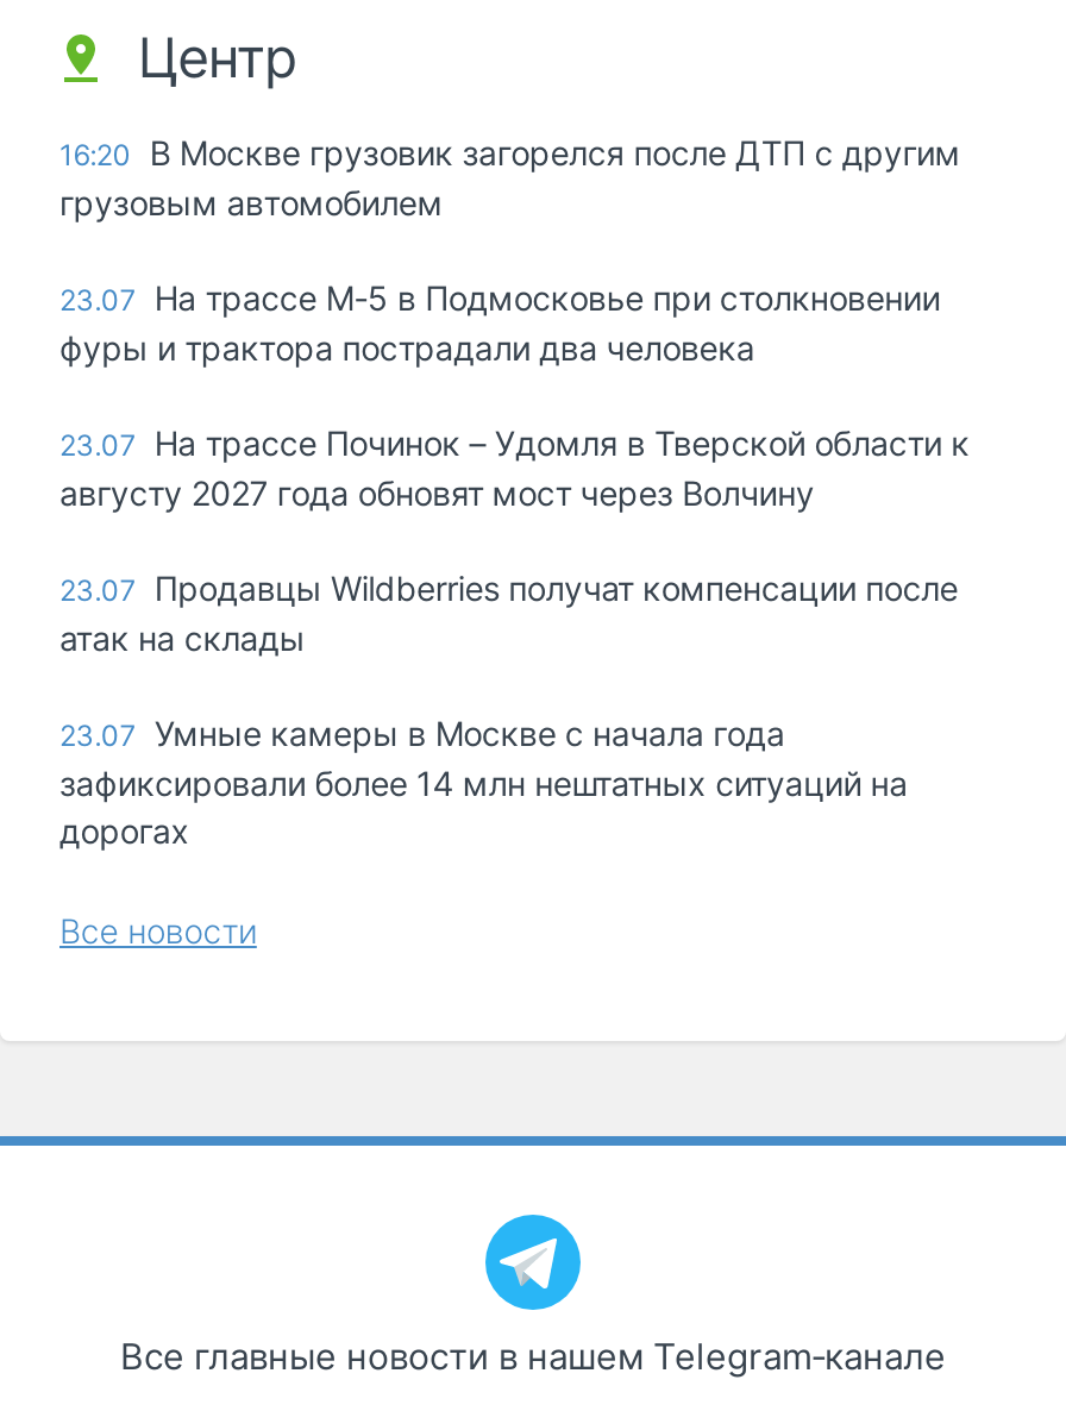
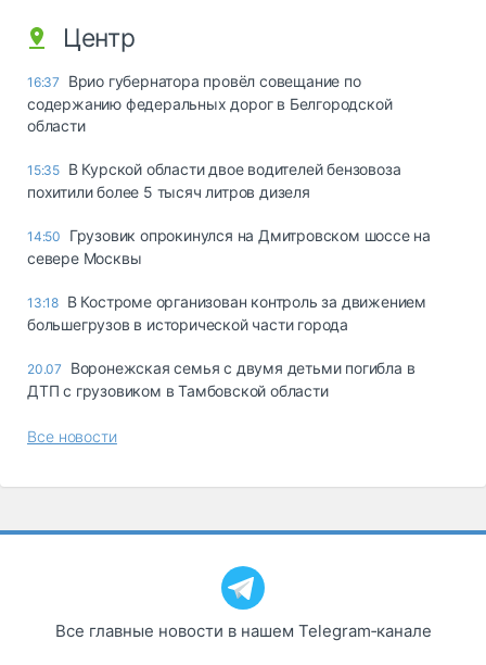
- 16:20 В Москве грузовик загорелся после ДТП с другим
- грузовым автомобилем
+ 16:37 Врио губернатора провёл совещание по
+ содержанию федеральных дорог в Белгородской
+ области

- 23.07 На трассе М-5 в Подмосковье при столкновении
- фуры и трактора пострадали два человека
+ 15:35 В Курской области двое водителей бензовоза
+ похитили более 5 тысяч литров дизеля

- 23.07 На трассе Починок – Удомля в Тверской области к
- августу 2027 года обновят мост через Волчину
+ 14:50 Грузовик опрокинулся на Дмитровском шоссе на
+ севере Москвы

- 23.07 Продавцы Wildberries получат компенсации после
- атак на склады
+ 13:18 В Костроме организован контроль за движением
+ большегрузов в исторической части города

- 23.07 Умные камеры в Москве с начала года
- зафиксировали более 14 млн нештатных ситуаций на
- дорогах
+ 20.07 Воронежская семья с двумя детьми погибла в
+ ДТП с грузовиком в Тамбовской области
